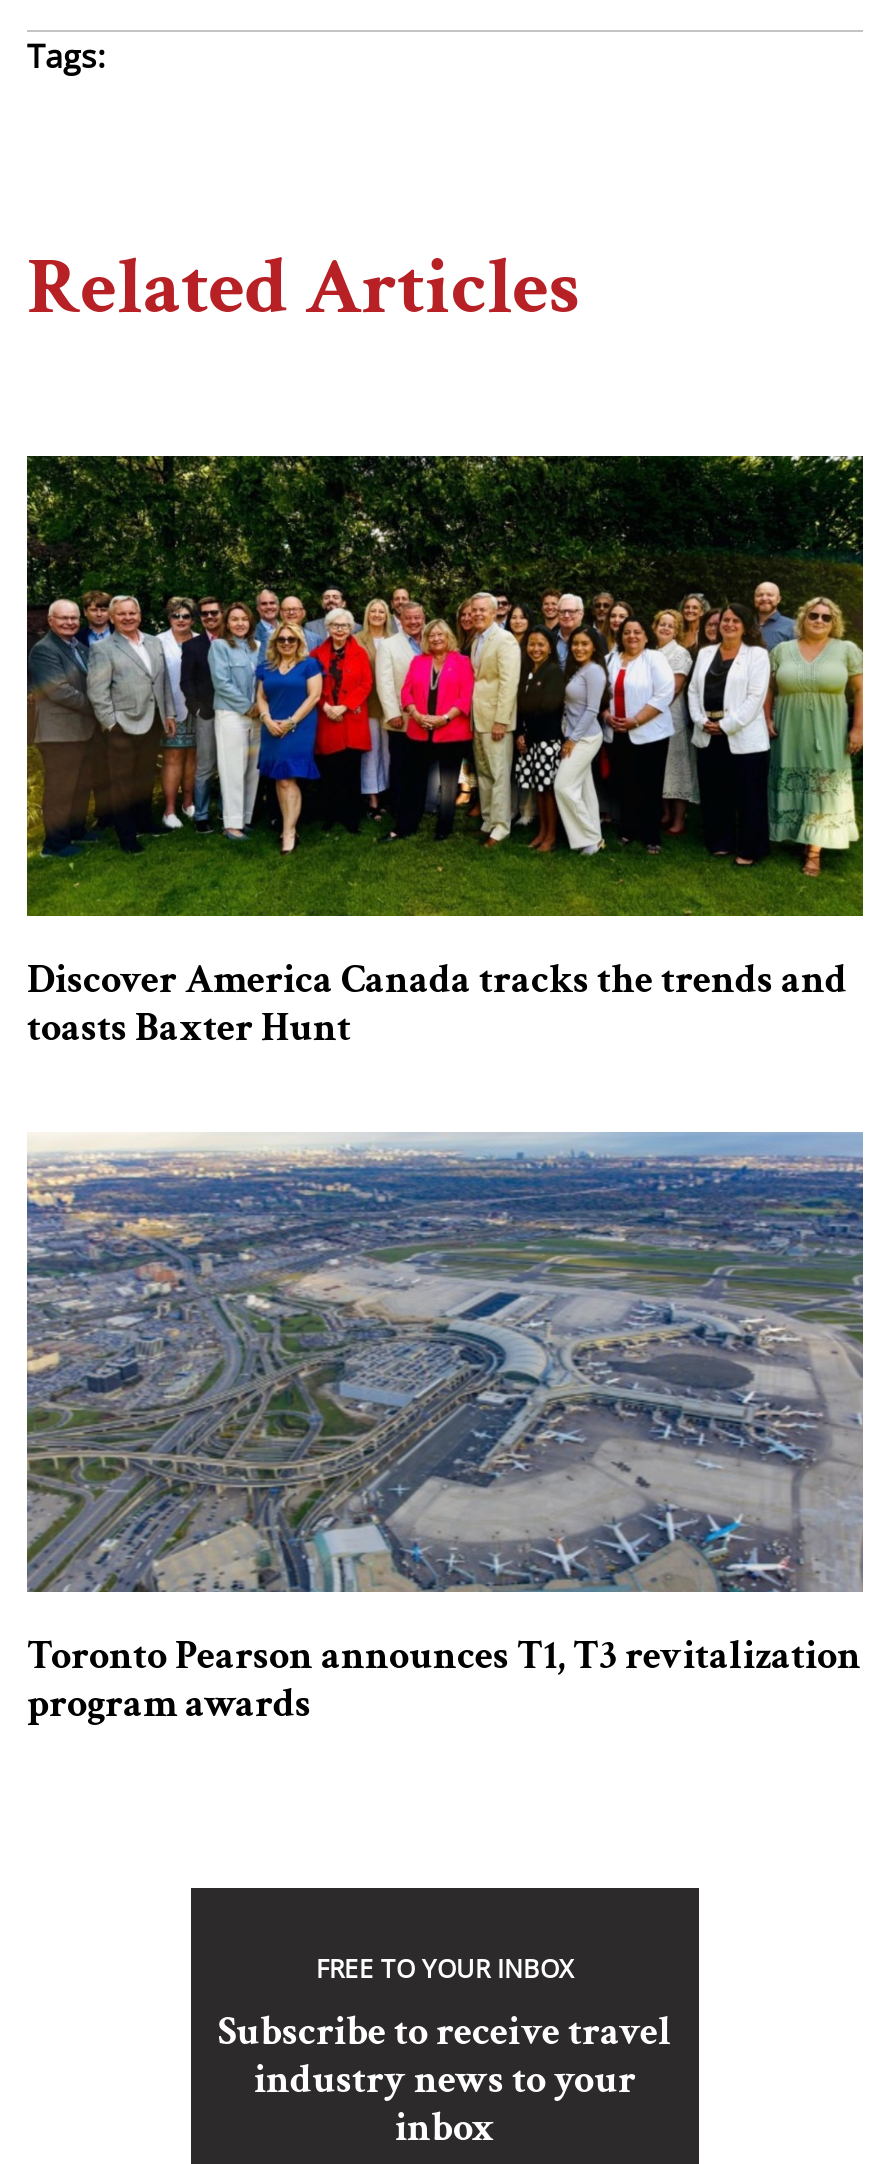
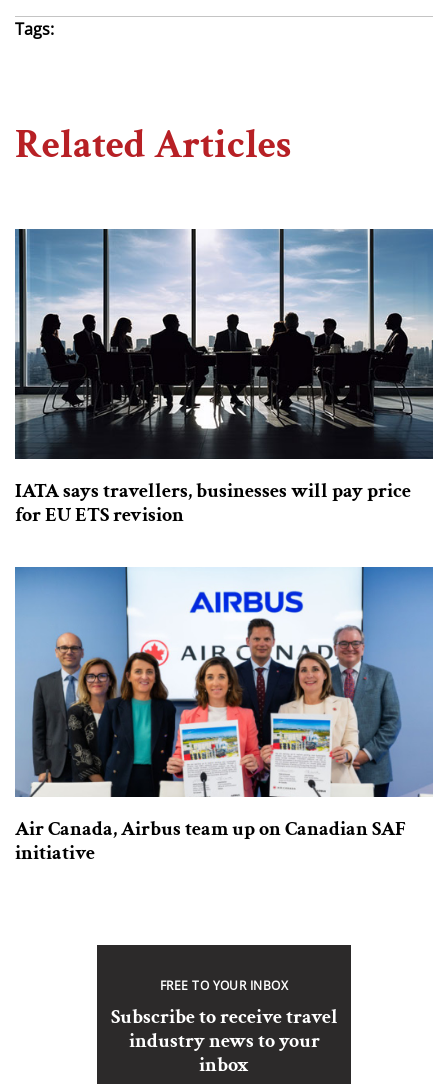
- [image]
- Discover America Canada tracks the trends and
- toasts Baxter Hunt
+ [image]
+ IATA says travellers, businesses will pay price
+ for EU ETS revision

- [image]
- Toronto Pearson announces T1, T3 revitalization
- program awards
+ [image]
+ Air Canada, Airbus team up on Canadian SAF
+ initiative
